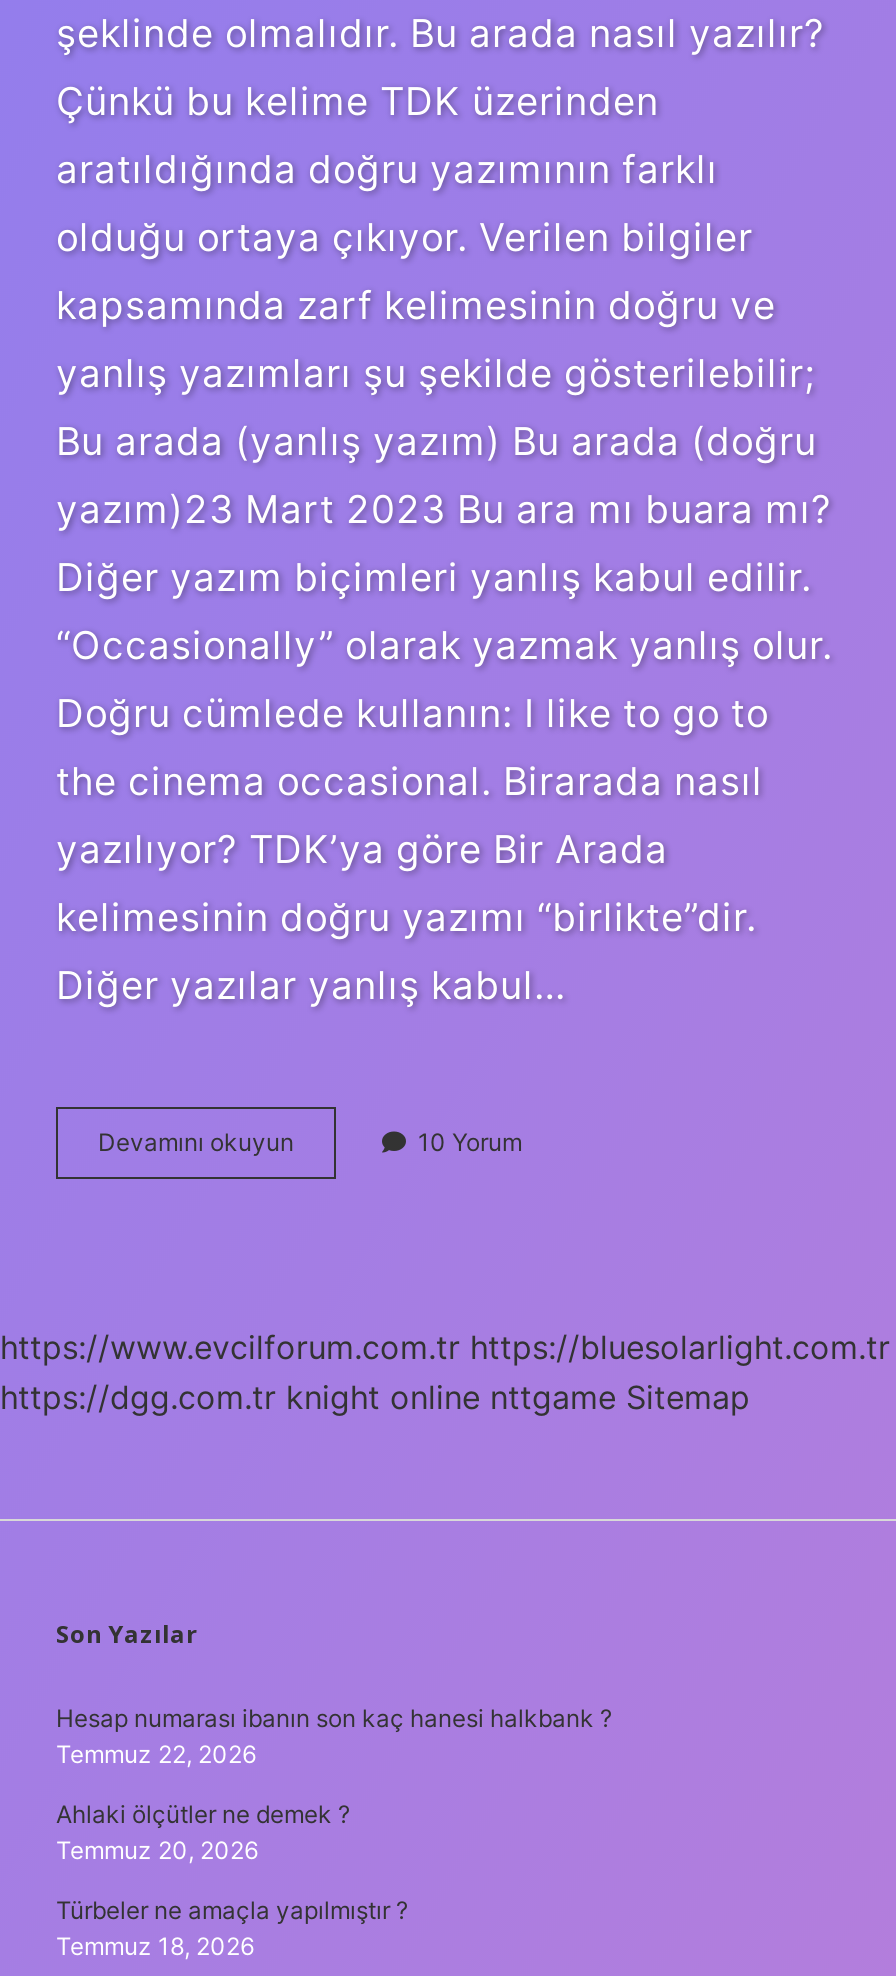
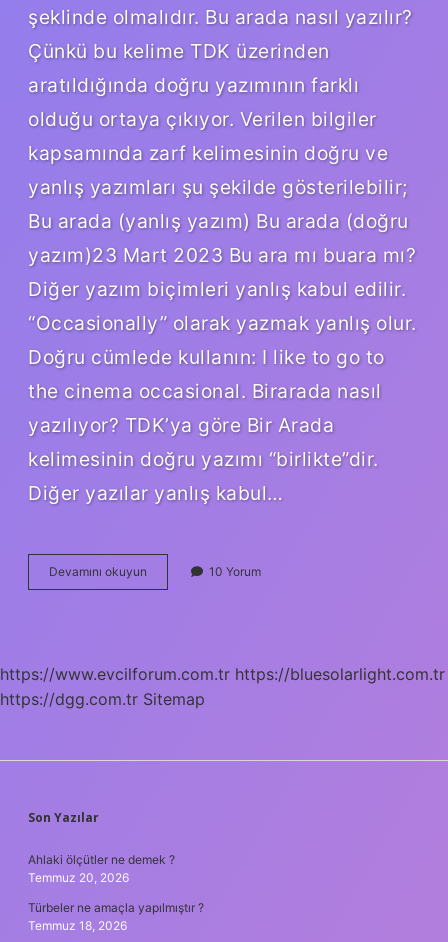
- https://dgg.com.tr knight online nttgame Sitemap
+ https://dgg.com.tr Sitemap

- Hesap numarası ibanın son kaç hanesi halkbank ?
- Temmuz 22, 2026
